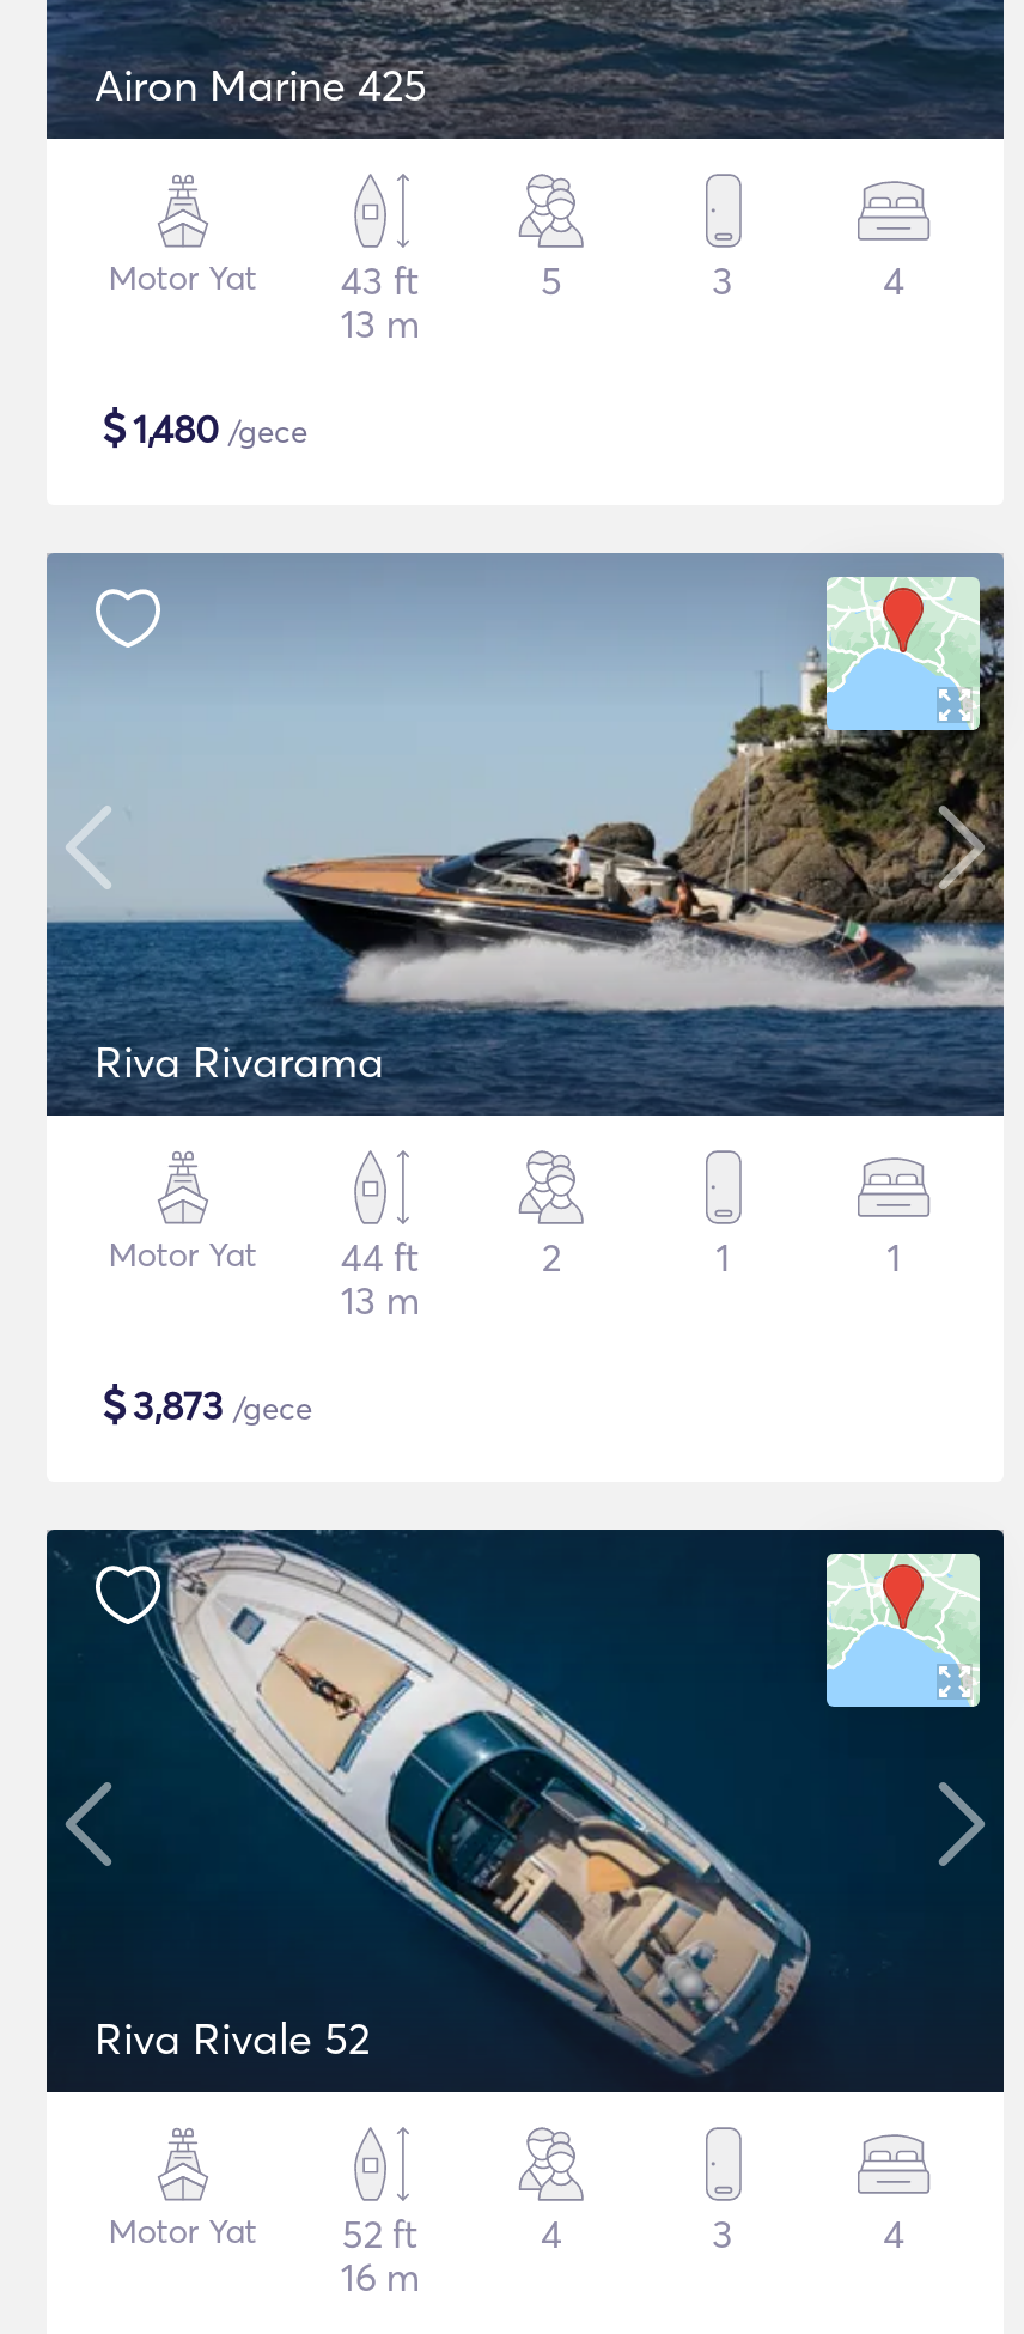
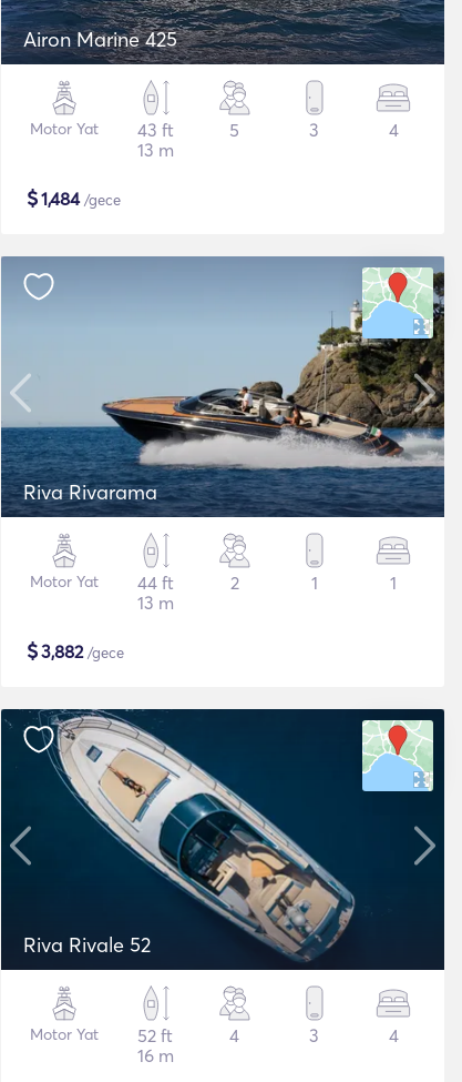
- $1,480 /gece
+ $1,484 /gece

- $3,873 /gece
+ $3,882 /gece
